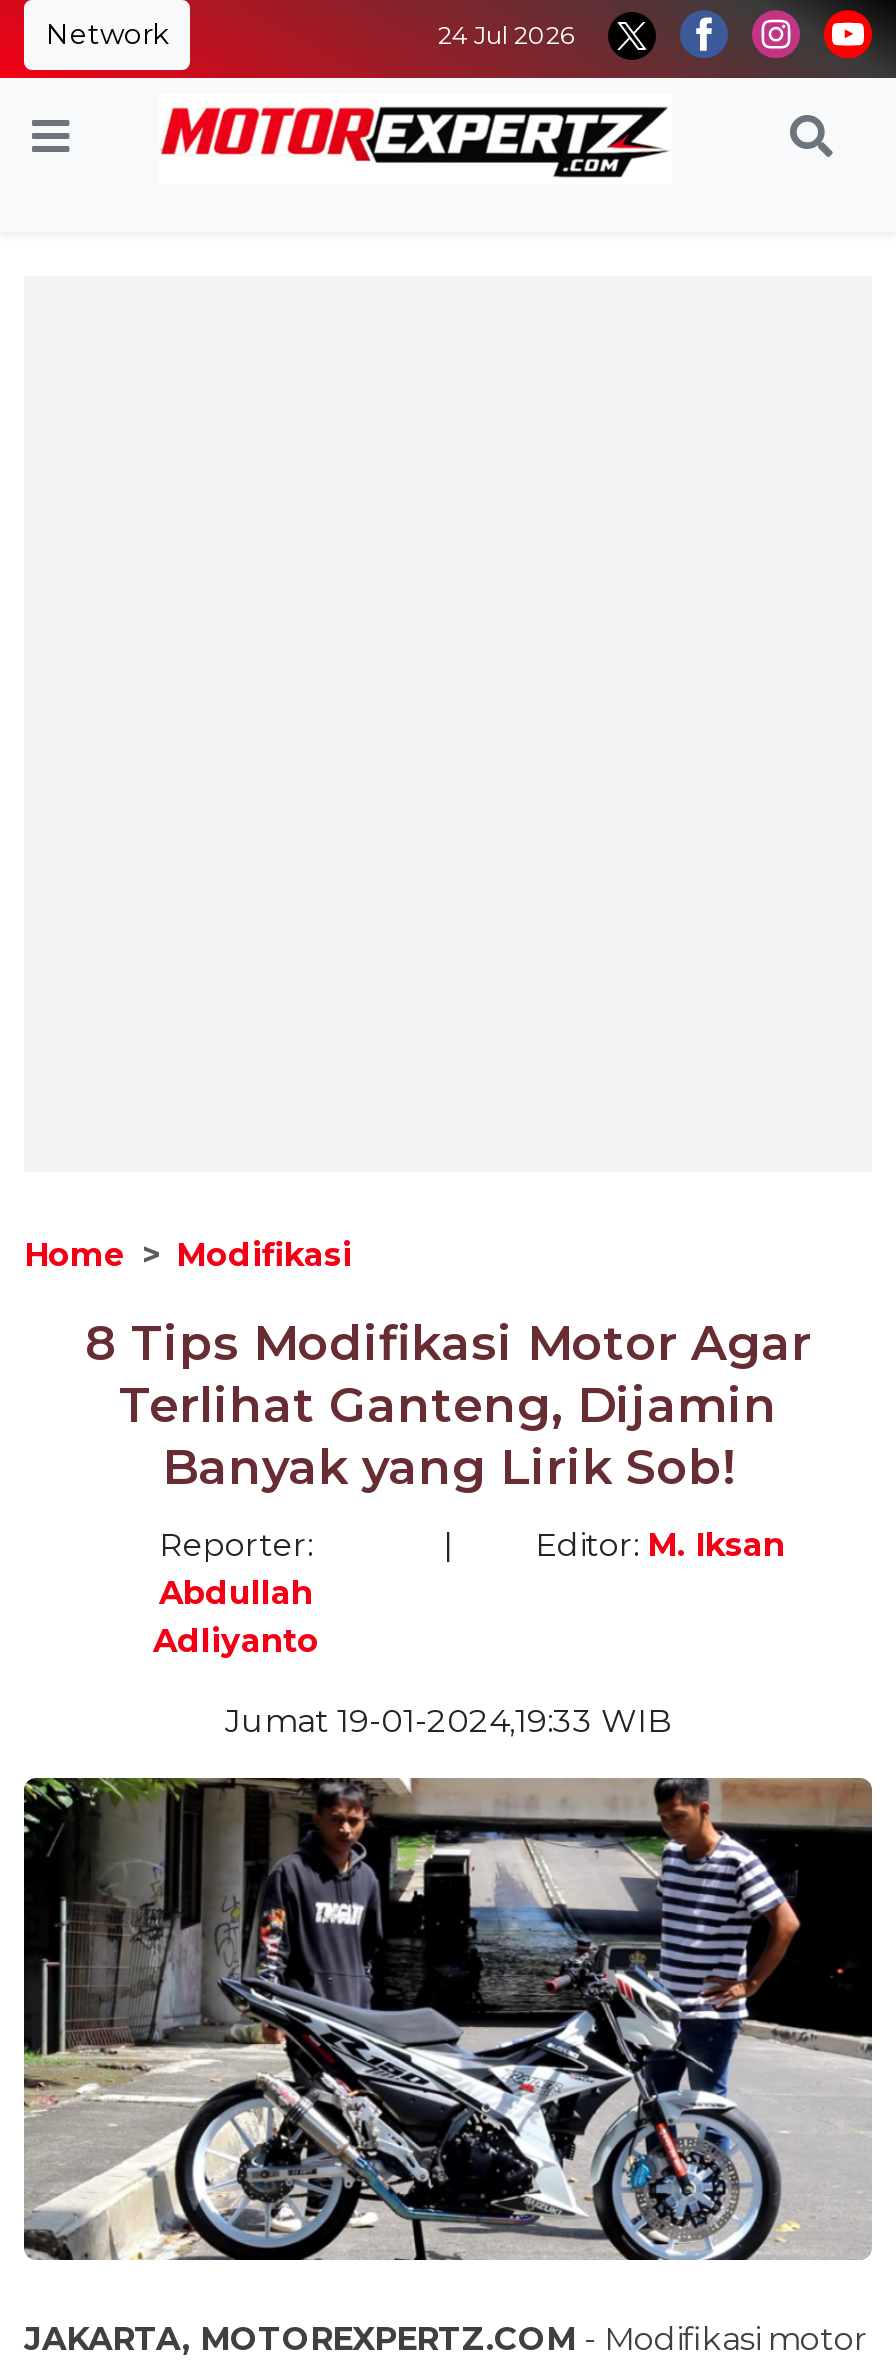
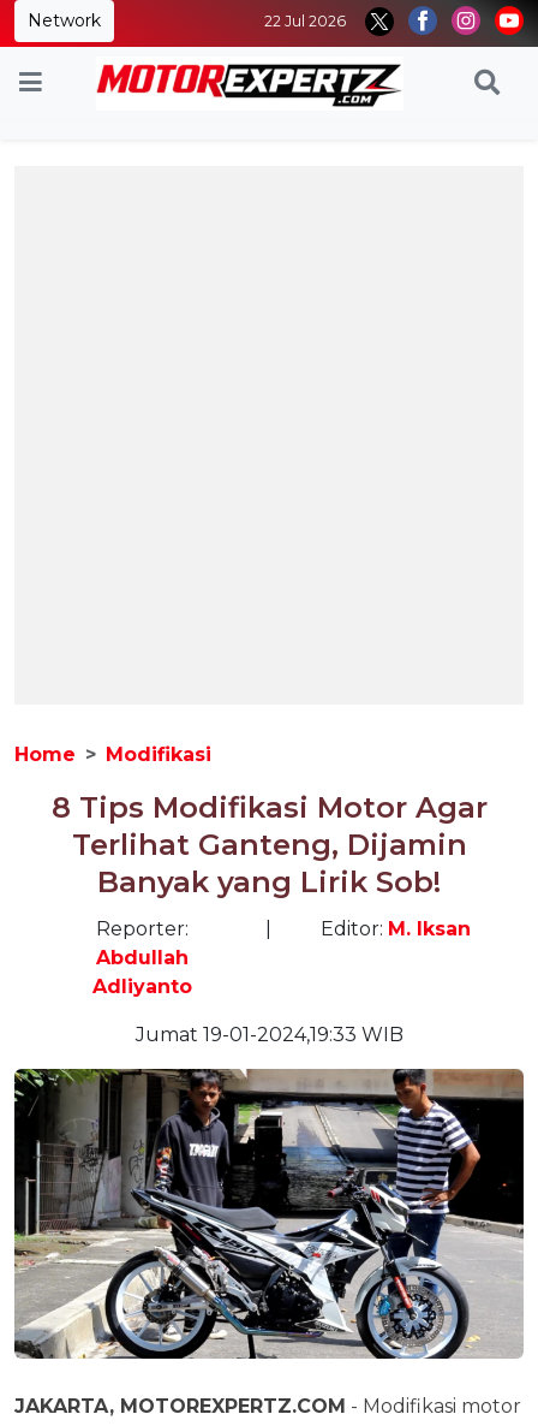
- 24 Jul 2026
+ 22 Jul 2026
